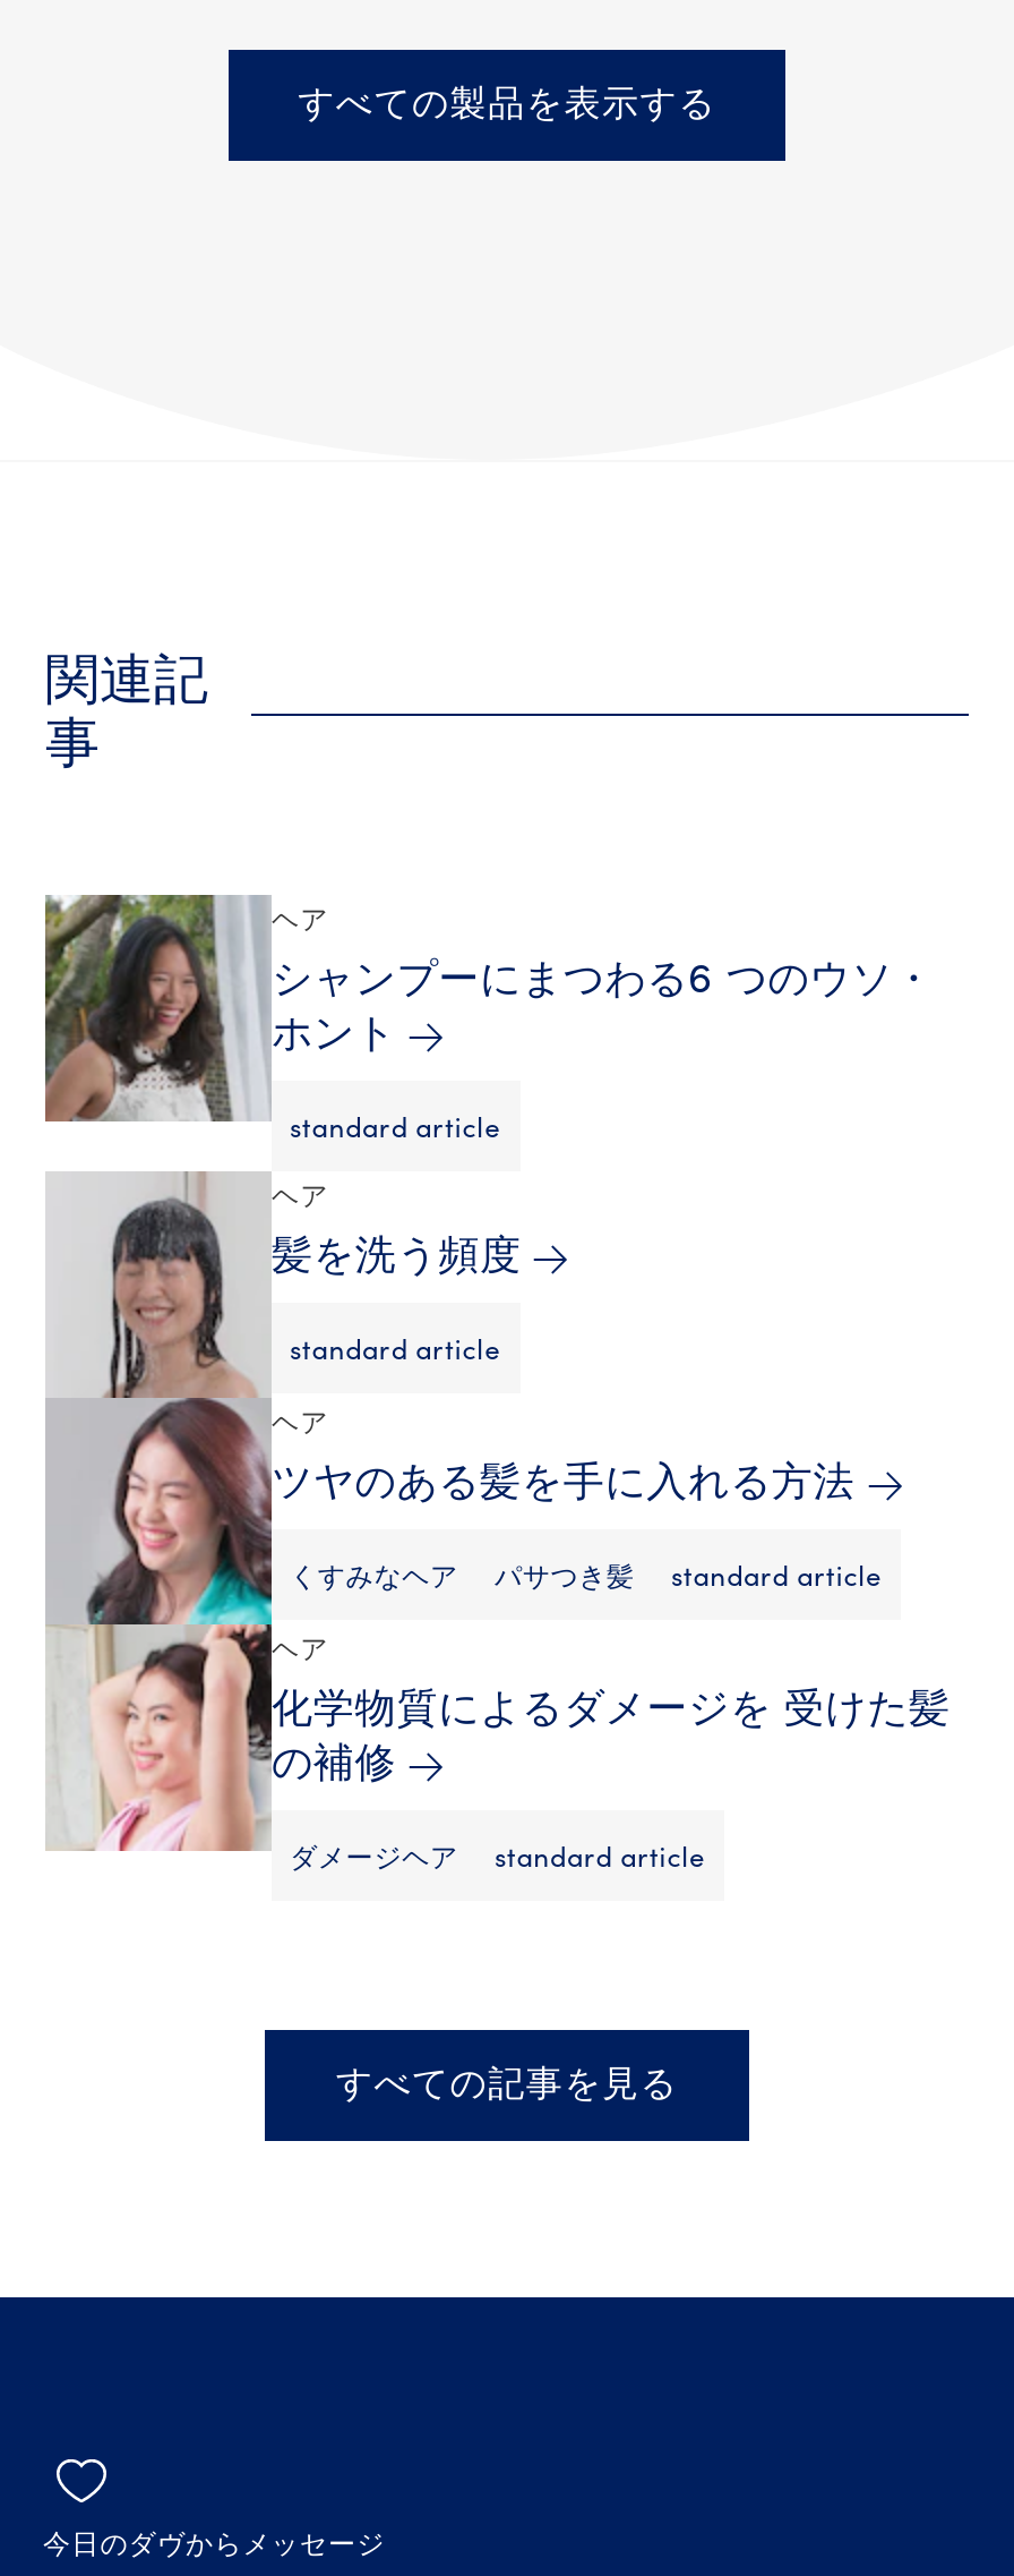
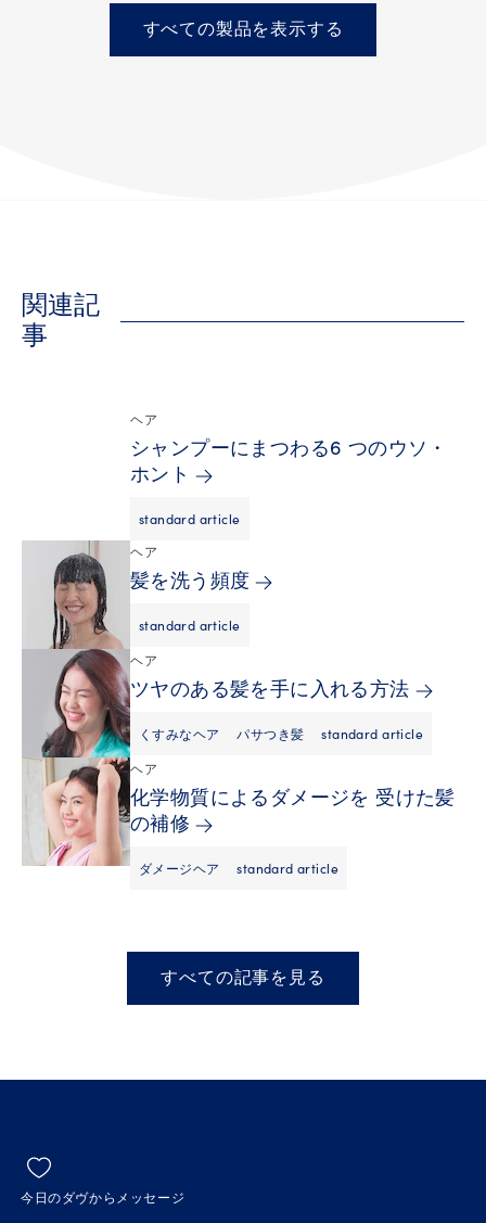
- [image]
